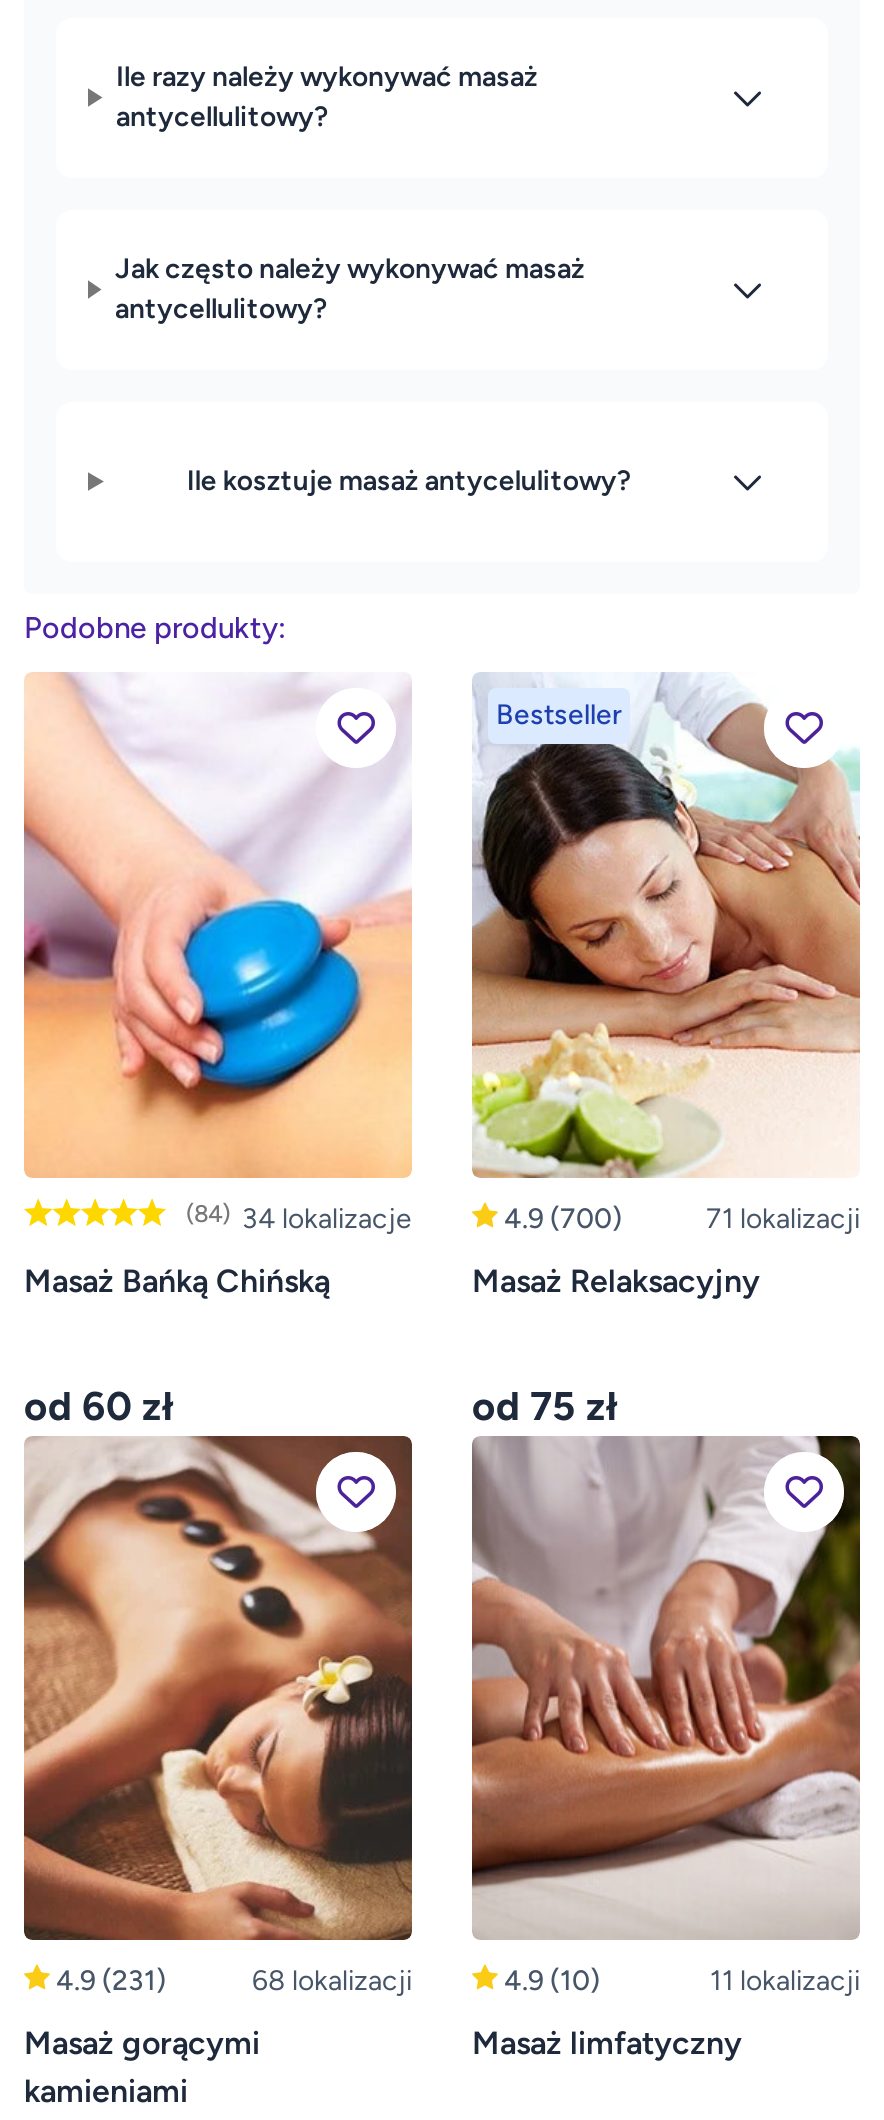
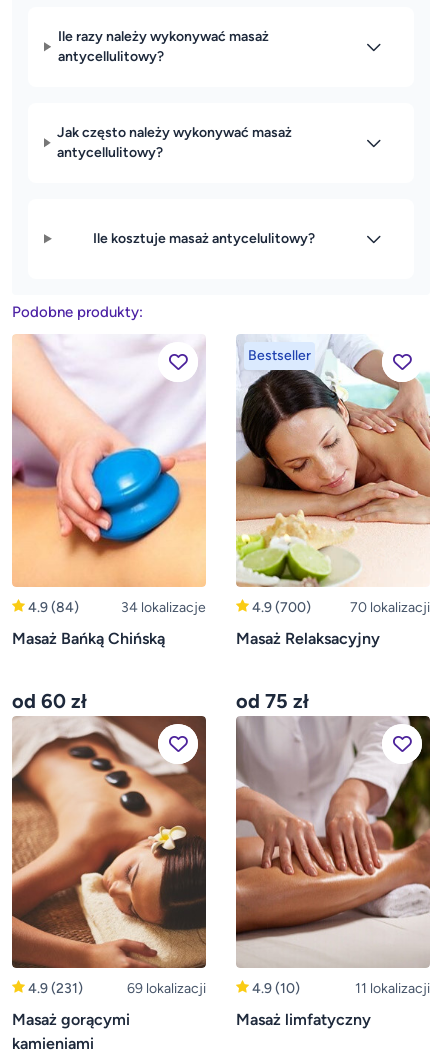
- (84) 34 lokalizacje
+ 4.9 (84)
+ 34 lokalizacje

- 71 lokalizacji
+ 70 lokalizacji

- 68 lokalizacji
+ 69 lokalizacji
